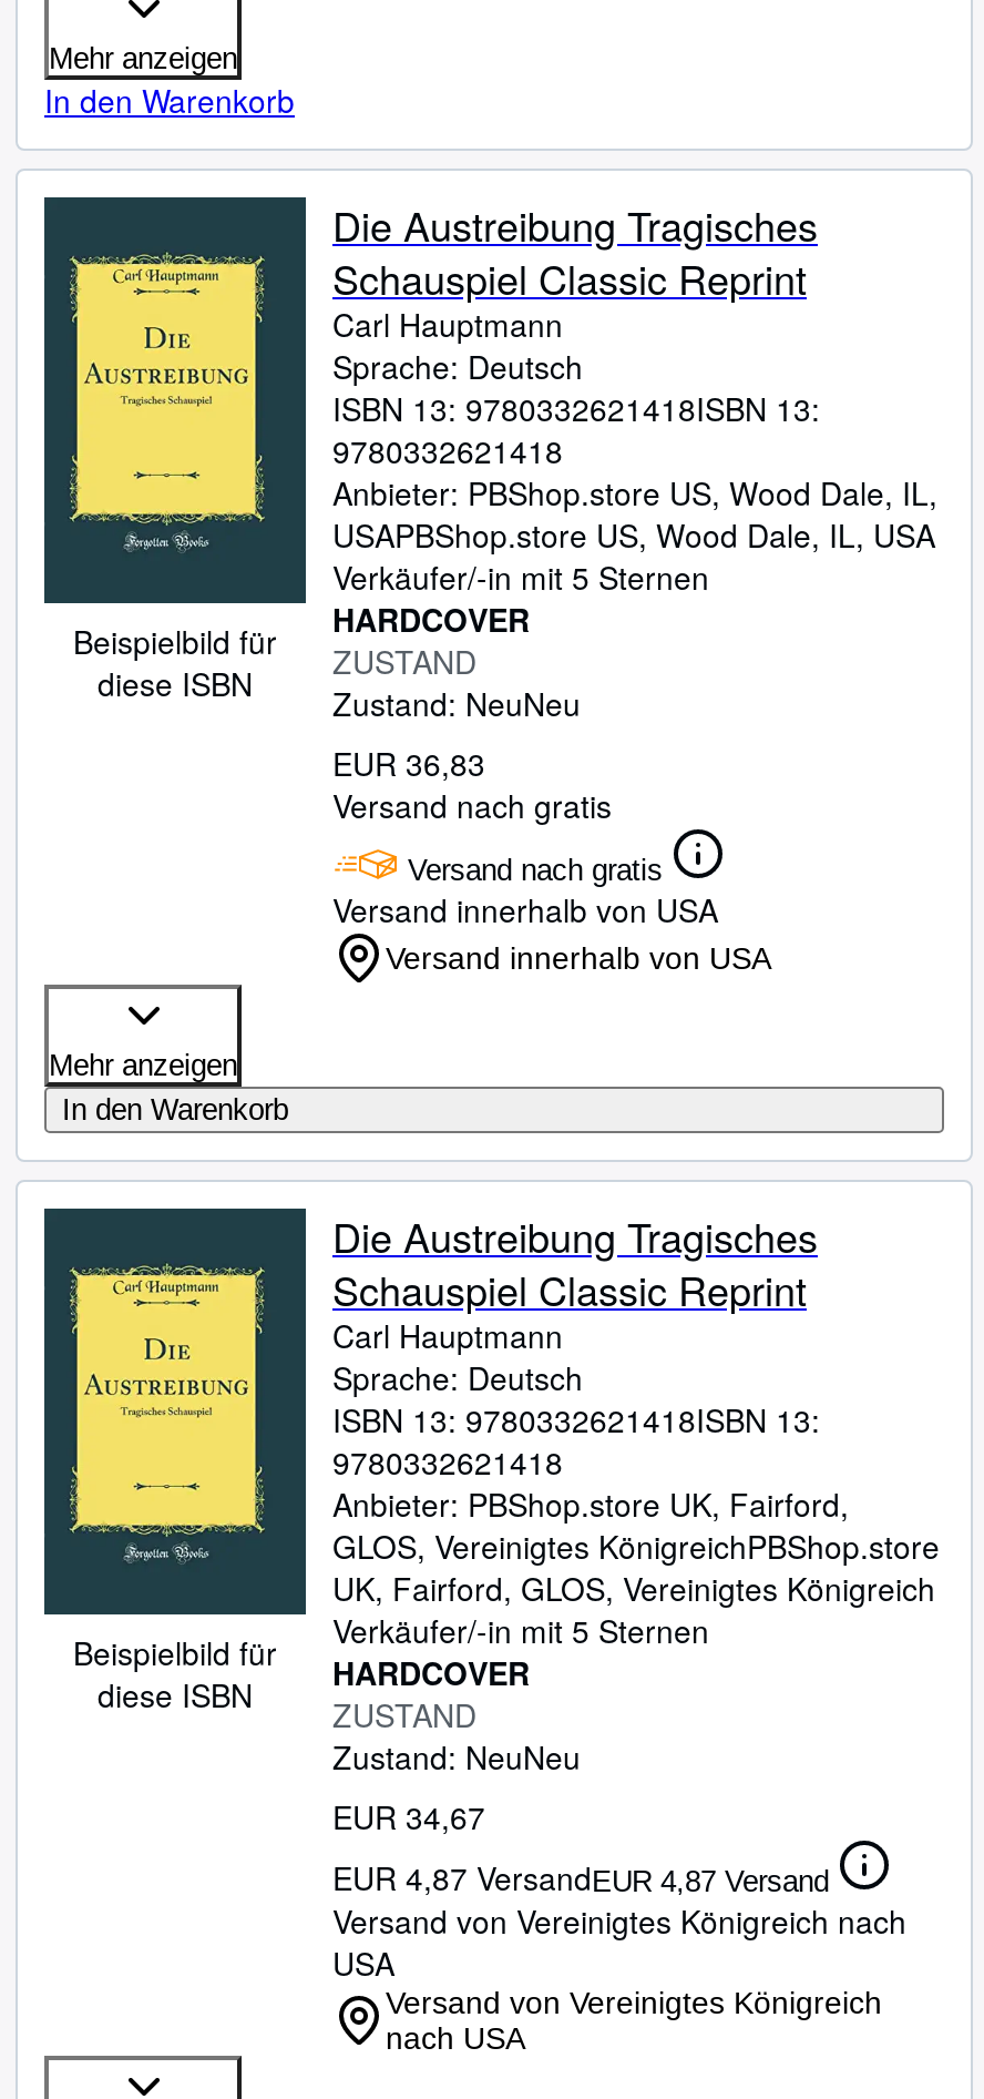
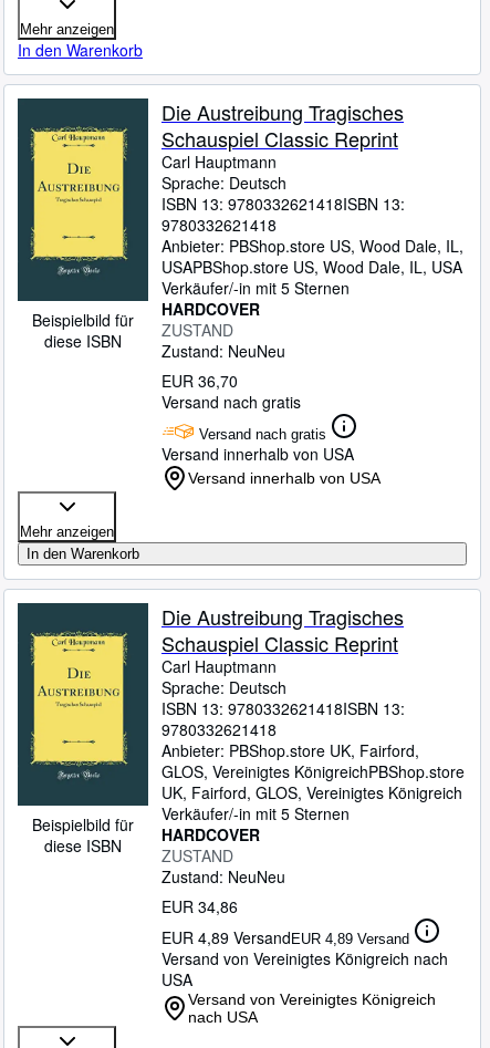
- EUR 36,83
+ EUR 36,70

- EUR 34,67
+ EUR 34,86

- EUR 4,87 VersandEUR 4,87 Versand
+ EUR 4,89 VersandEUR 4,89 Versand
